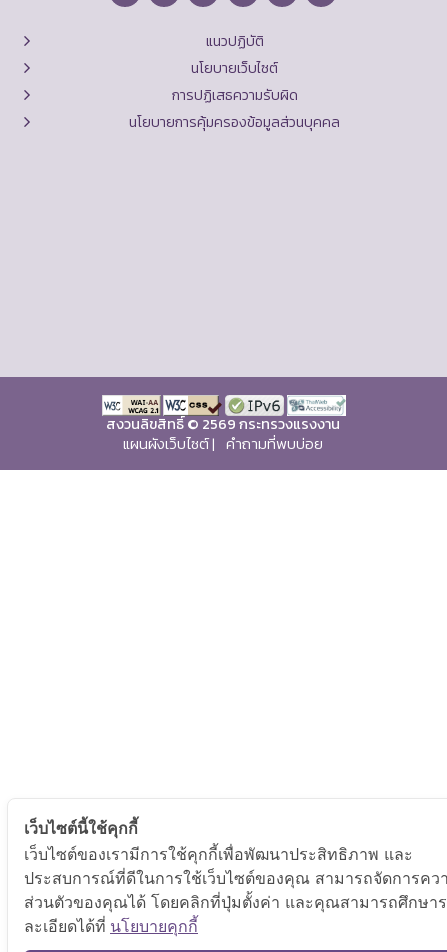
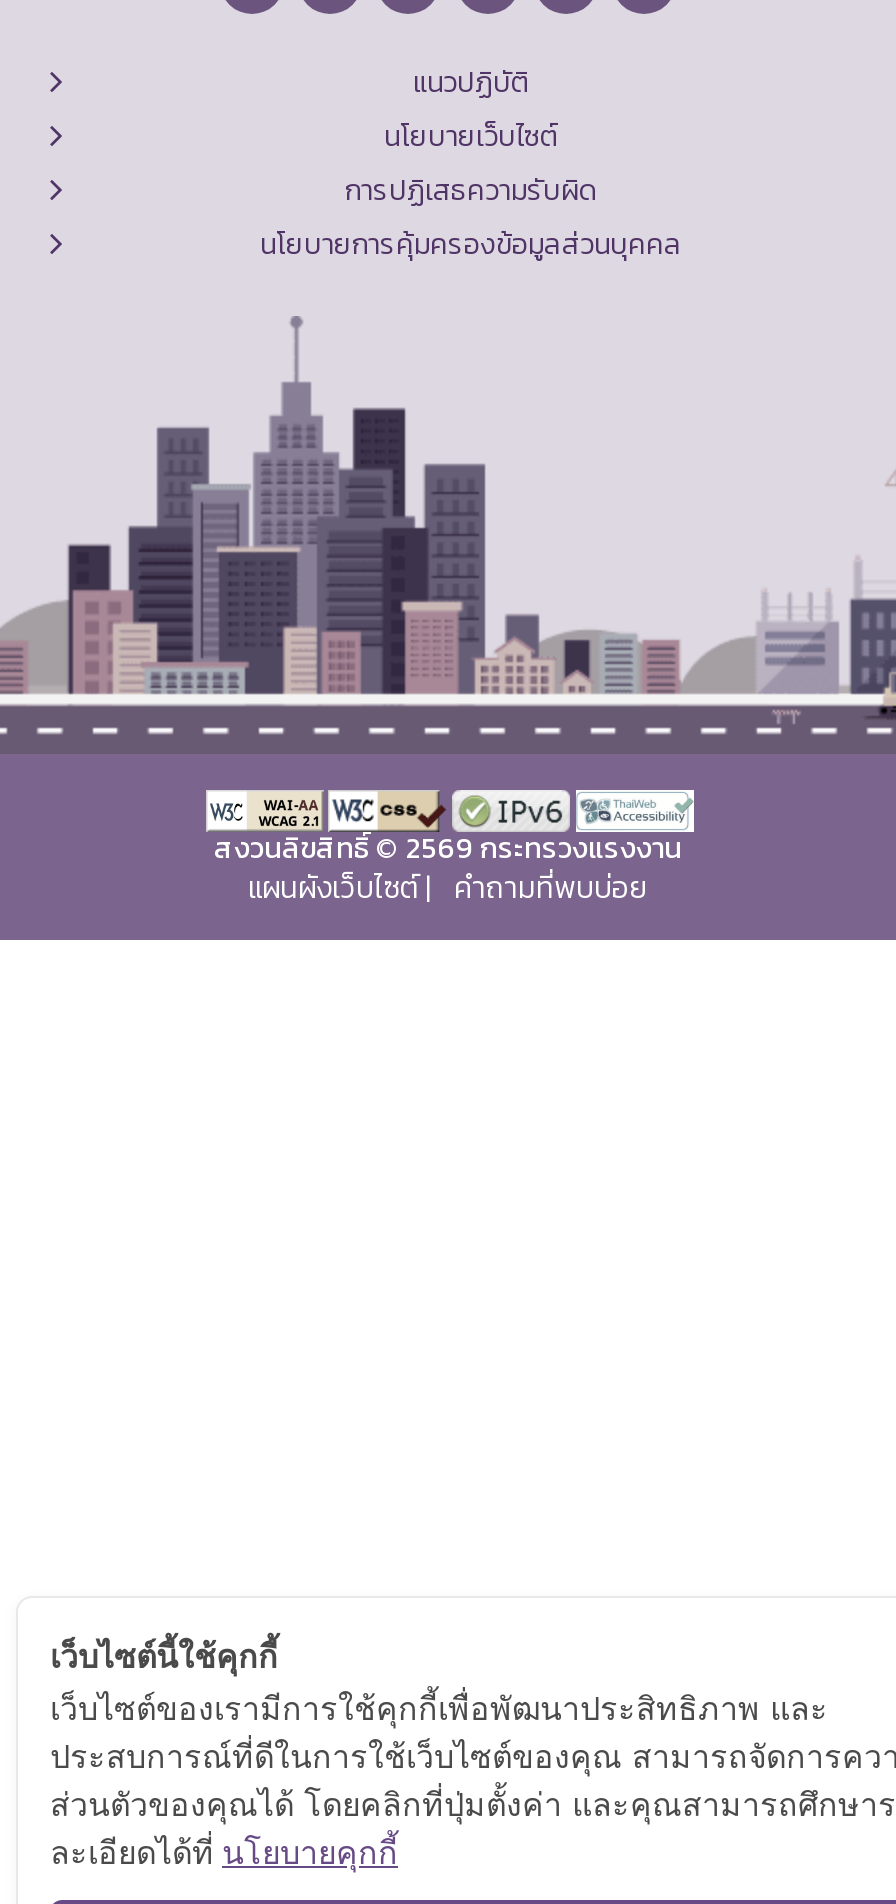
+ [image]
